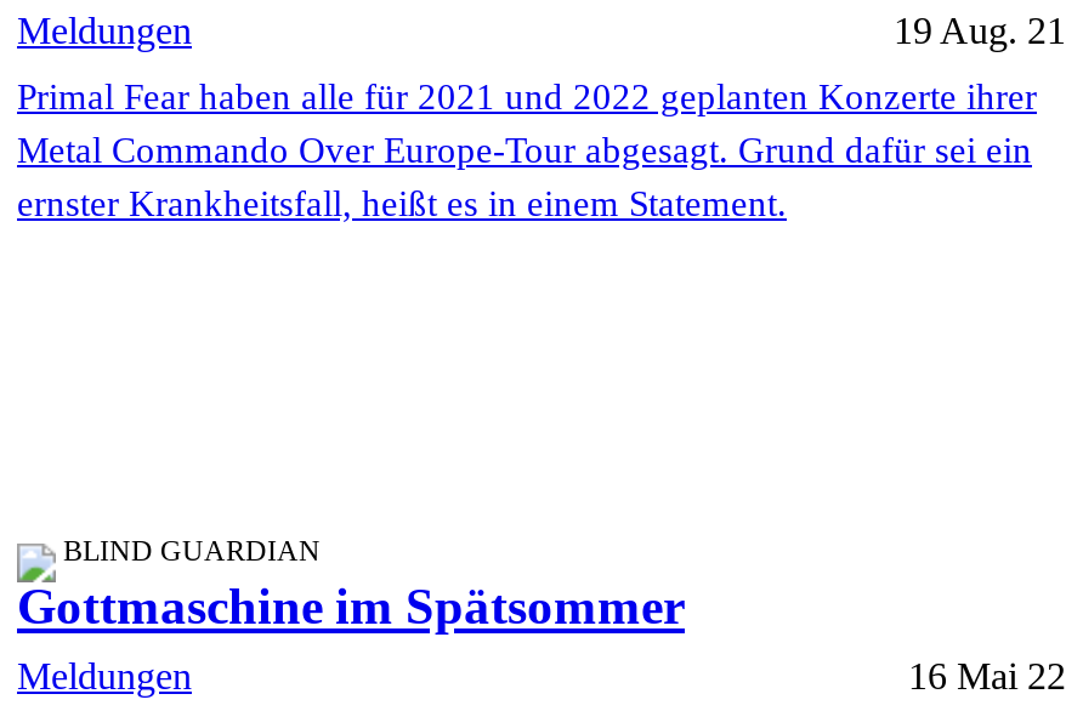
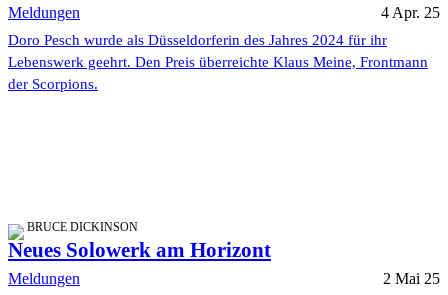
- 19 Aug. 21
+ 4 Apr. 25

- Primal Fear haben alle für 2021 und 2022 geplanten Konzerte ihrer
- Metal Commando Over Europe-Tour abgesagt. Grund dafür sei ein
- ernster Krankheitsfall, heißt es in einem Statement.
+ Doro Pesch wurde als Düsseldorferin des Jahres 2024 für ihr
+ Lebenswerk geehrt. Den Preis überreichte Klaus Meine, Frontmann
+ der Scorpions.

- BLIND GUARDIAN
- Gottmaschine im Spätsommer
+ BRUCE DICKINSON
+ Neues Solowerk am Horizont

- 16 Mai 22
+ 2 Mai 25
